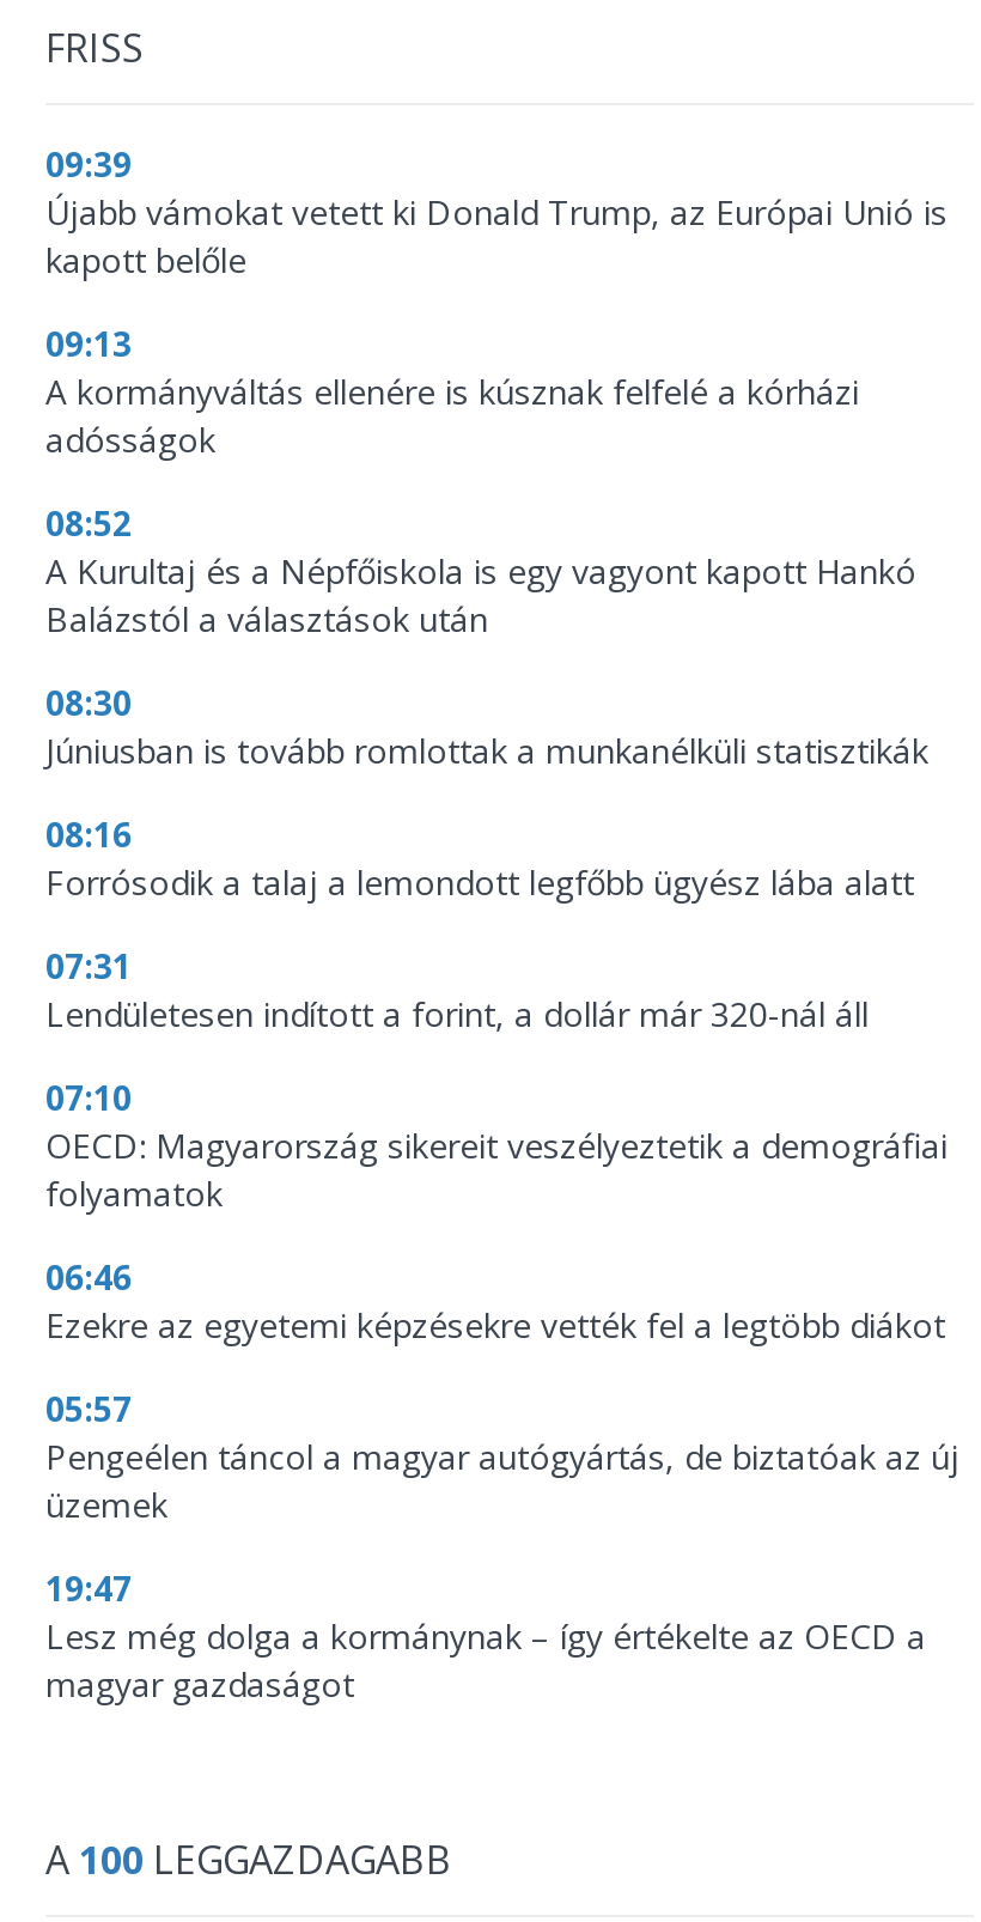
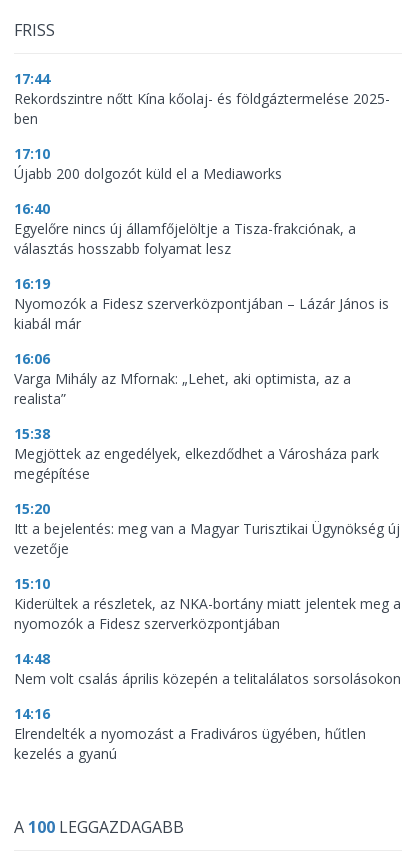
- 09:39
- Újabb vámokat vetett ki Donald Trump, az Európai Unió is
- kapott belőle
+ 17:44
+ Rekordszintre nőtt Kína kőolaj- és földgáztermelése 2025-
+ ben

- 09:13
- A kormányváltás ellenére is kúsznak felfelé a kórházi
- adósságok
+ 17:10
+ Újabb 200 dolgozót küld el a Mediaworks

- 08:52
- A Kurultaj és a Népfőiskola is egy vagyont kapott Hankó
- Balázstól a választások után
+ 16:40
+ Egyelőre nincs új államfőjelöltje a Tisza-frakciónak, a
+ választás hosszabb folyamat lesz

- 08:30
- Júniusban is tovább romlottak a munkanélküli statisztikák
+ 16:19
+ Nyomozók a Fidesz szerverközpontjában – Lázár János is
+ kiabál már

- 08:16
- Forrósodik a talaj a lemondott legfőbb ügyész lába alatt
+ 16:06
+ Varga Mihály az Mfornak: „Lehet, aki optimista, az a
+ realista”

- 07:31
- Lendületesen indított a forint, a dollár már 320-nál áll
+ 15:38
+ Megjöttek az engedélyek, elkezdődhet a Városháza park
+ megépítése

- 07:10
- OECD: Magyarország sikereit veszélyeztetik a demográfiai
- folyamatok
+ 15:20
+ Itt a bejelentés: meg van a Magyar Turisztikai Ügynökség új
+ vezetője

- 06:46
- Ezekre az egyetemi képzésekre vették fel a legtöbb diákot
+ 15:10
+ Kiderültek a részletek, az NKA-bortány miatt jelentek meg a
+ nyomozók a Fidesz szerverközpontjában

- 05:57
- Pengeélen táncol a magyar autógyártás, de biztatóak az új
- üzemek
+ 14:48
+ Nem volt csalás április közepén a telitalálatos sorsolásokon

- 19:47
- Lesz még dolga a kormánynak – így értékelte az OECD a
- magyar gazdaságot
+ 14:16
+ Elrendelték a nyomozást a Fradiváros ügyében, hűtlen
+ kezelés a gyanú
